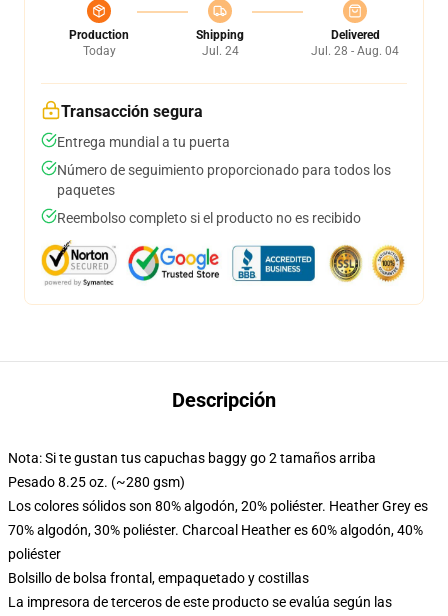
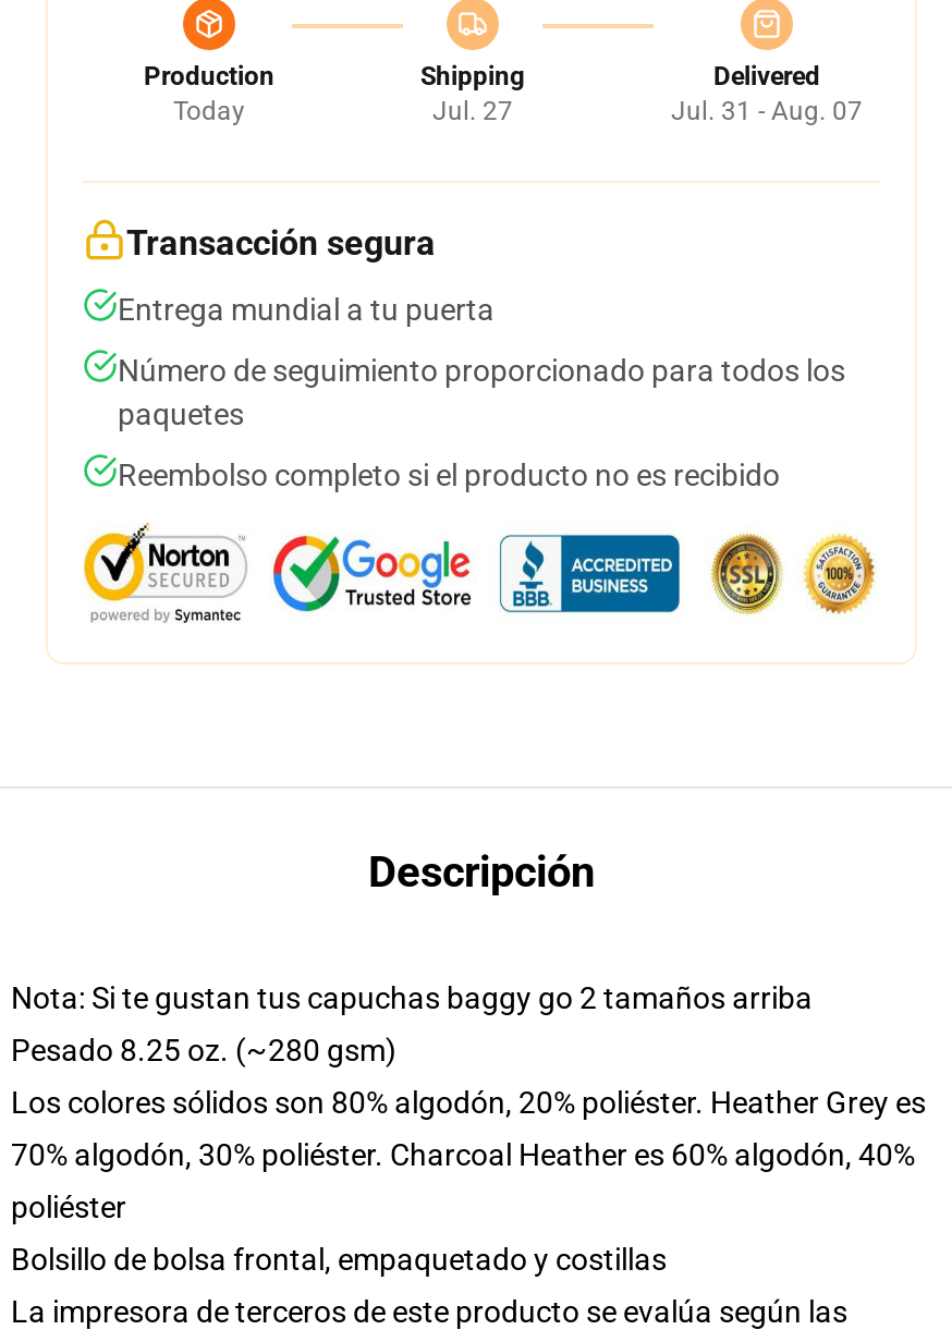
- Jul. 24
+ Jul. 27

- Jul. 28 - Aug. 04
+ Jul. 31 - Aug. 07
